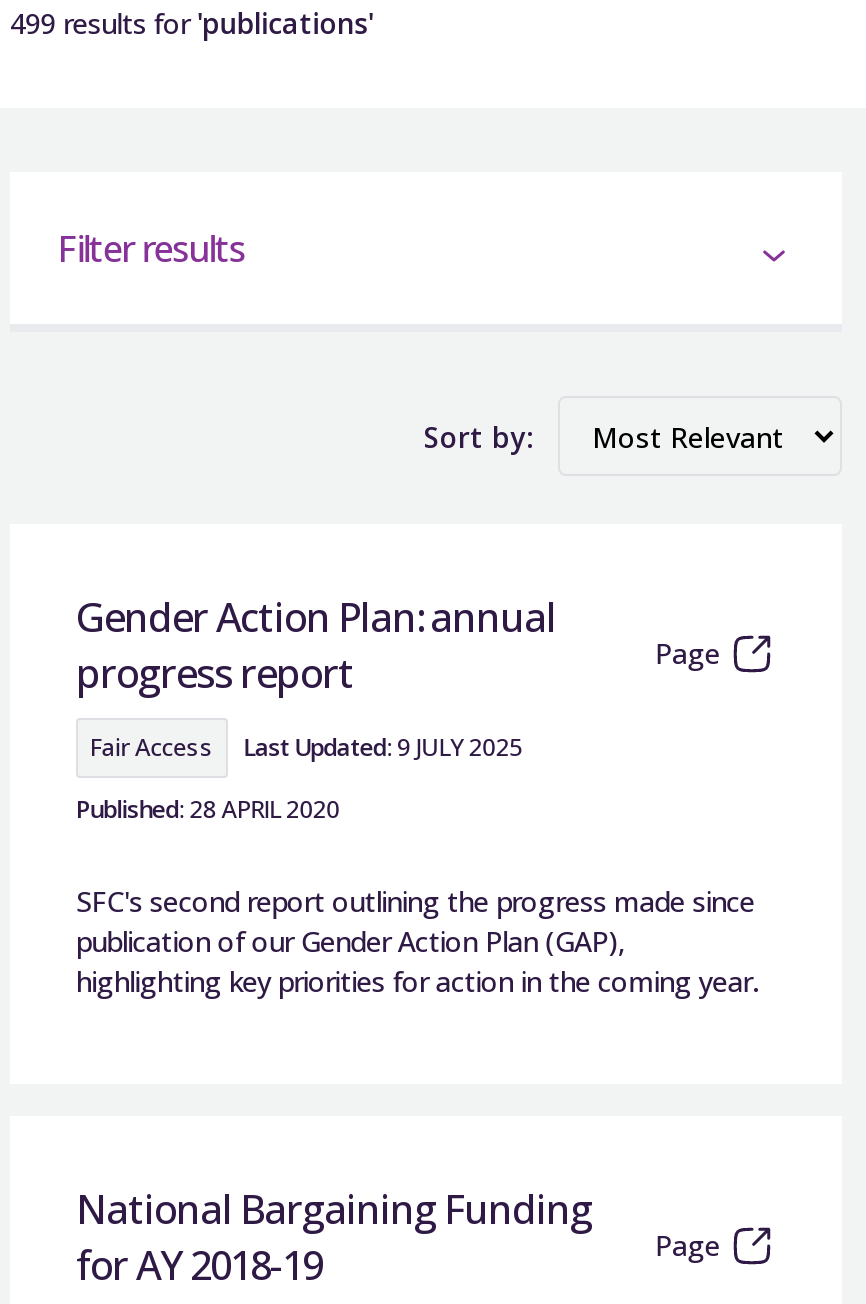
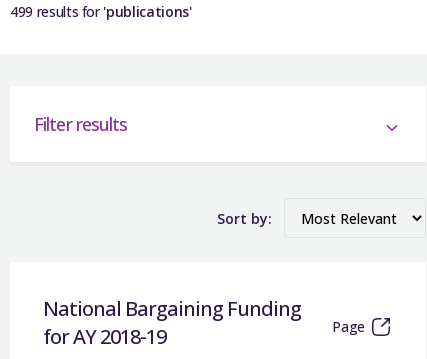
- Gender Action Plan: annual
- progress report
- Page
- Fair Access
- Last Updated: 9 JULY 2025
- Published: 28 APRIL 2020
- SFC's second report outlining the progress made since
- publication of our Gender Action Plan (GAP),
- highlighting key priorities for action in the coming year.
